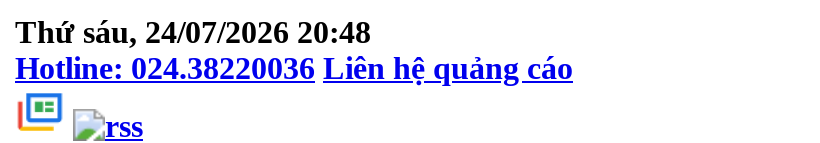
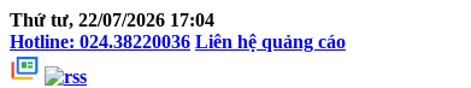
- Thứ sáu, 24/07/2026 20:48
+ Thứ tư, 22/07/2026 17:04
